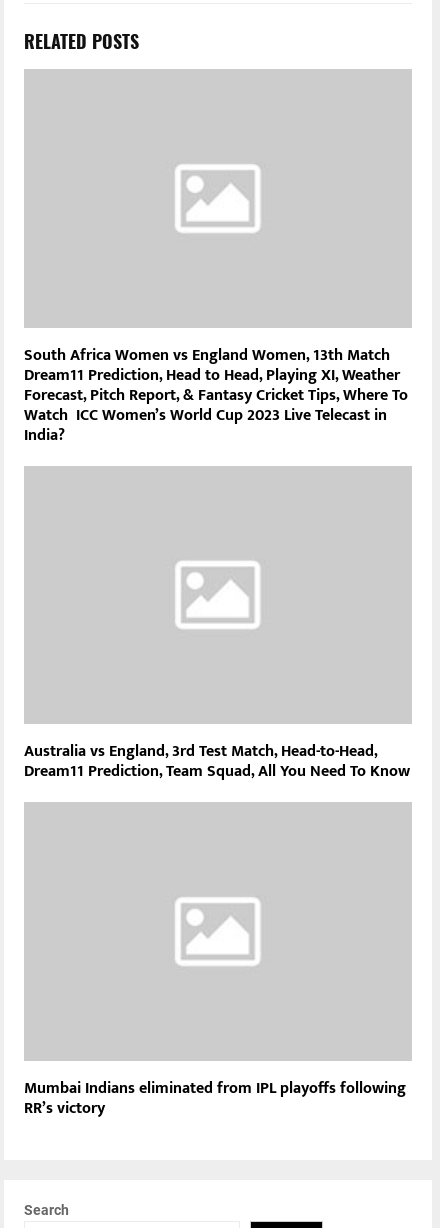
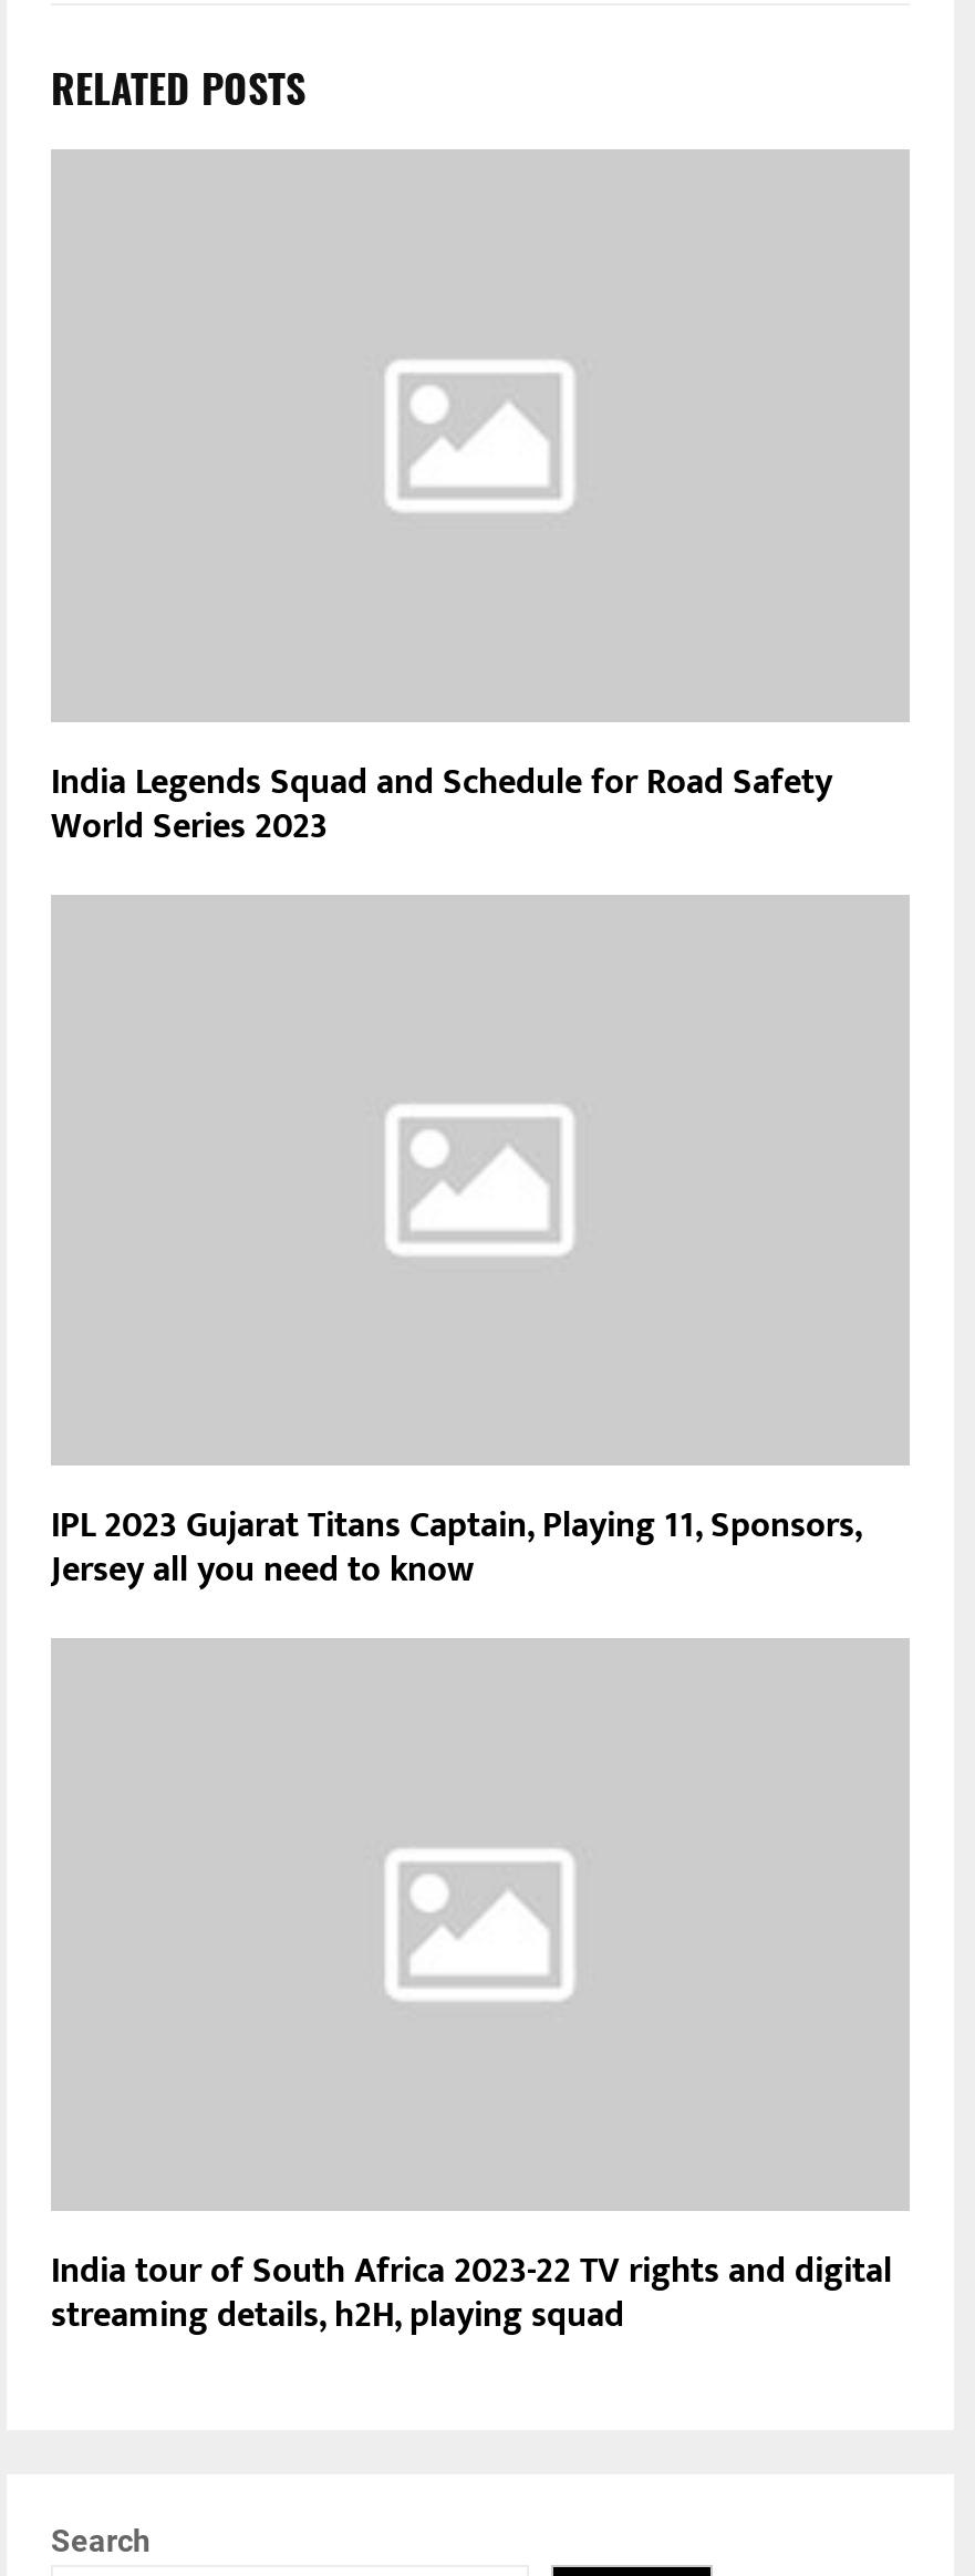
- South Africa Women vs England Women, 13th Match
- Dream11 Prediction, Head to Head, Playing XI, Weather
- Forecast, Pitch Report, & Fantasy Cricket Tips, Where To
- Watch ICC Women’s World Cup 2023 Live Telecast in
- India?
+ India Legends Squad and Schedule for Road Safety
+ World Series 2023

- Australia vs England, 3rd Test Match, Head-to-Head,
- Dream11 Prediction, Team Squad, All You Need To Know
+ IPL 2023 Gujarat Titans Captain, Playing 11, Sponsors,
+ Jersey all you need to know

- Mumbai Indians eliminated from IPL playoffs following
- RR’s victory
+ India tour of South Africa 2023-22 TV rights and digital
+ streaming details, h2H, playing squad
